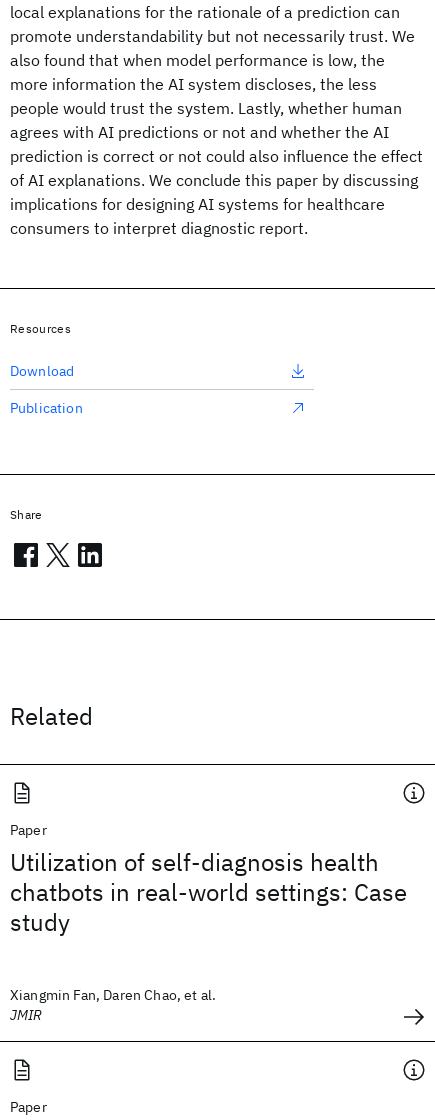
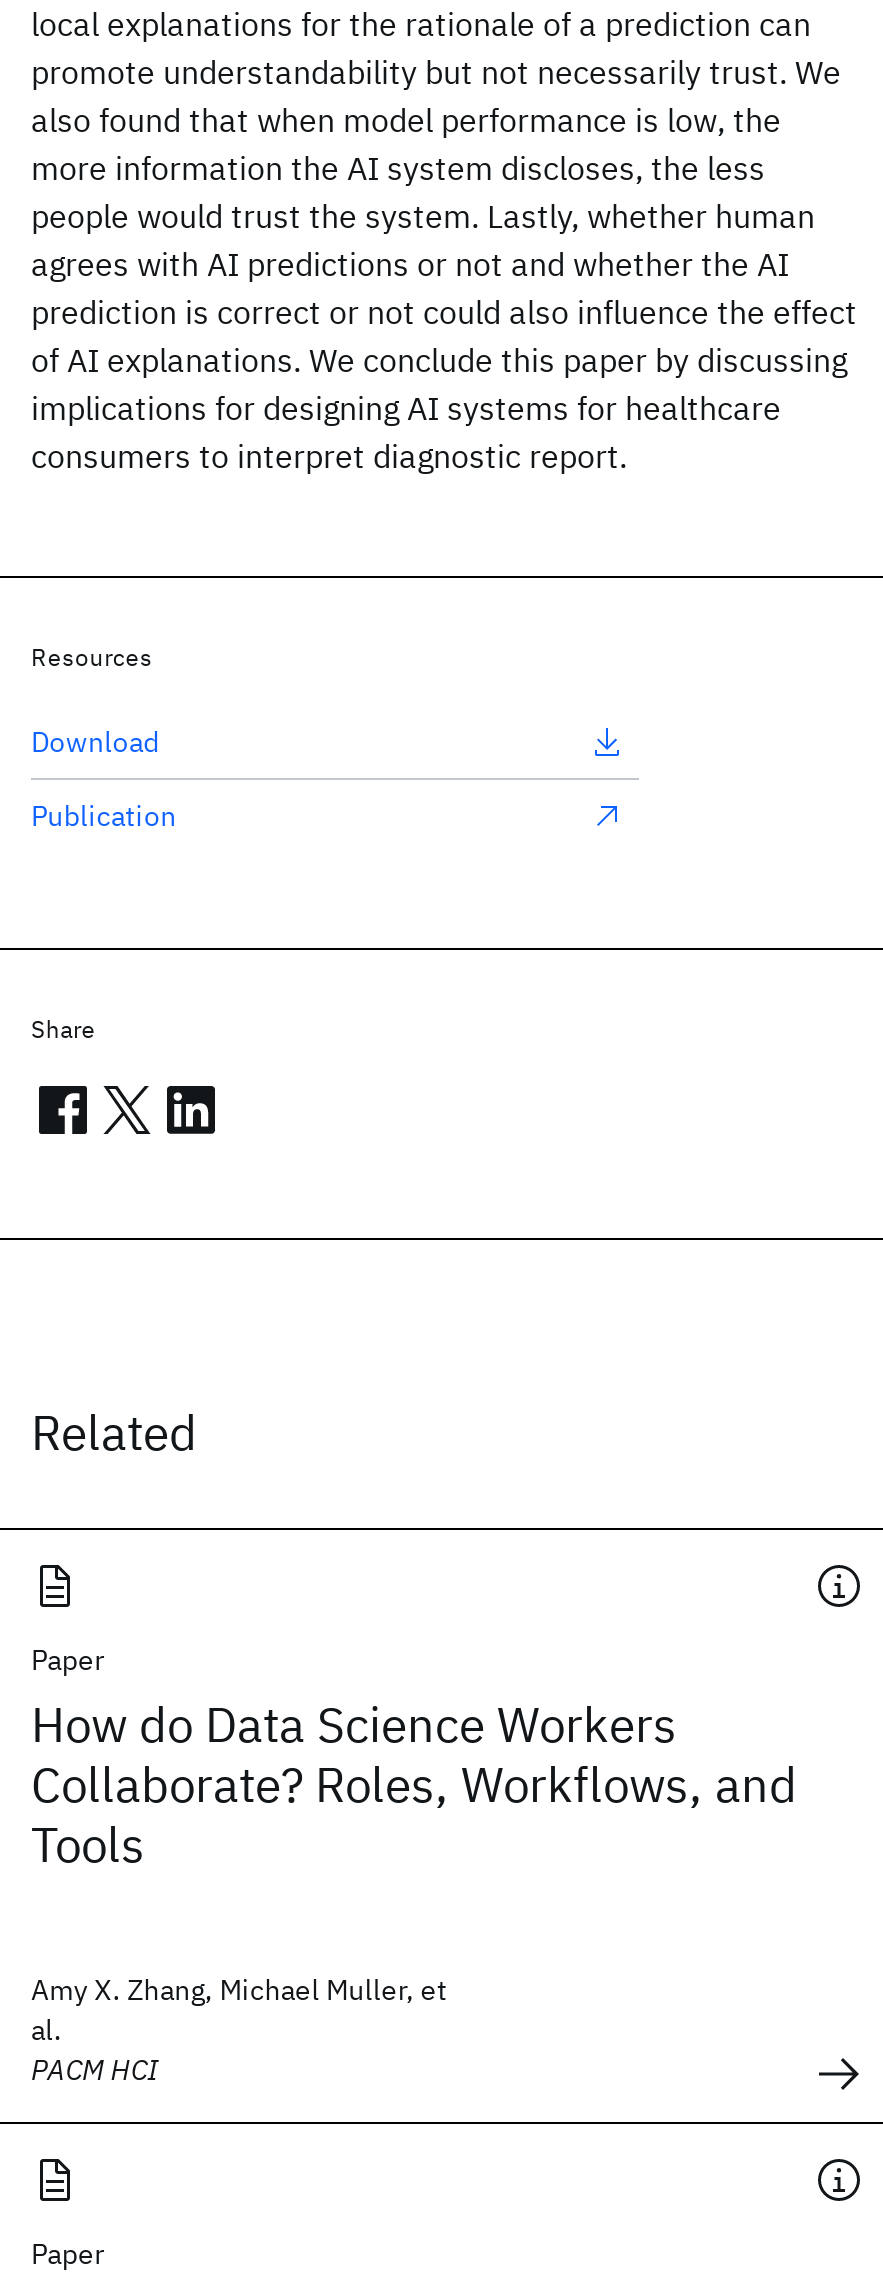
- Utilization of self-diagnosis health
- chatbots in real-world settings: Case
- study
+ How do Data Science Workers
+ Collaborate? Roles, Workflows, and
+ Tools

- Xiangmin Fan, Daren Chao, et al.
- JMIR
+ Amy X. Zhang, Michael Muller, et
+ al.
+ PACM HCI
